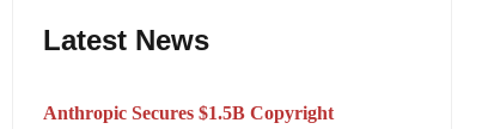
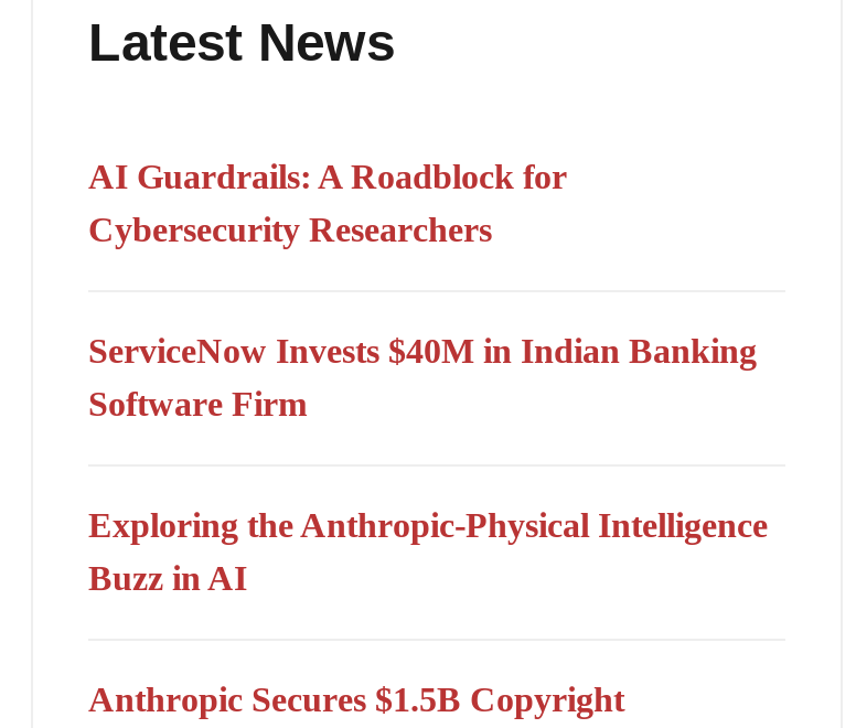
+ AI Guardrails: A Roadblock for
+ Cybersecurity Researchers
+ ServiceNow Invests $40M in Indian Banking
+ Software Firm
+ Exploring the Anthropic-Physical Intelligence
+ Buzz in AI
